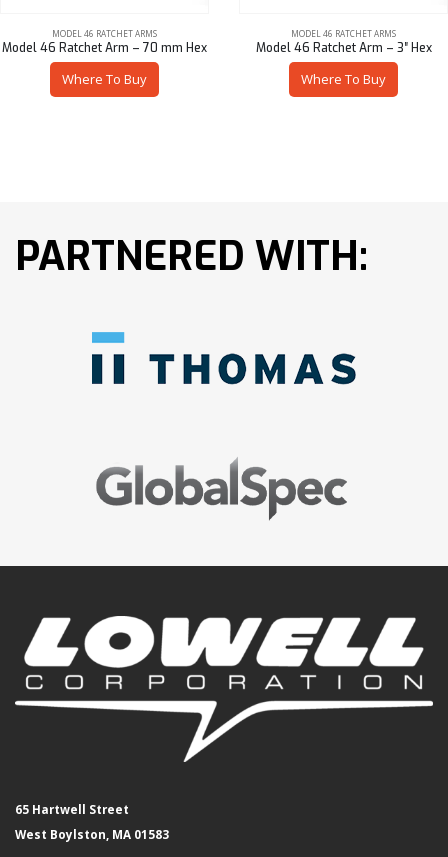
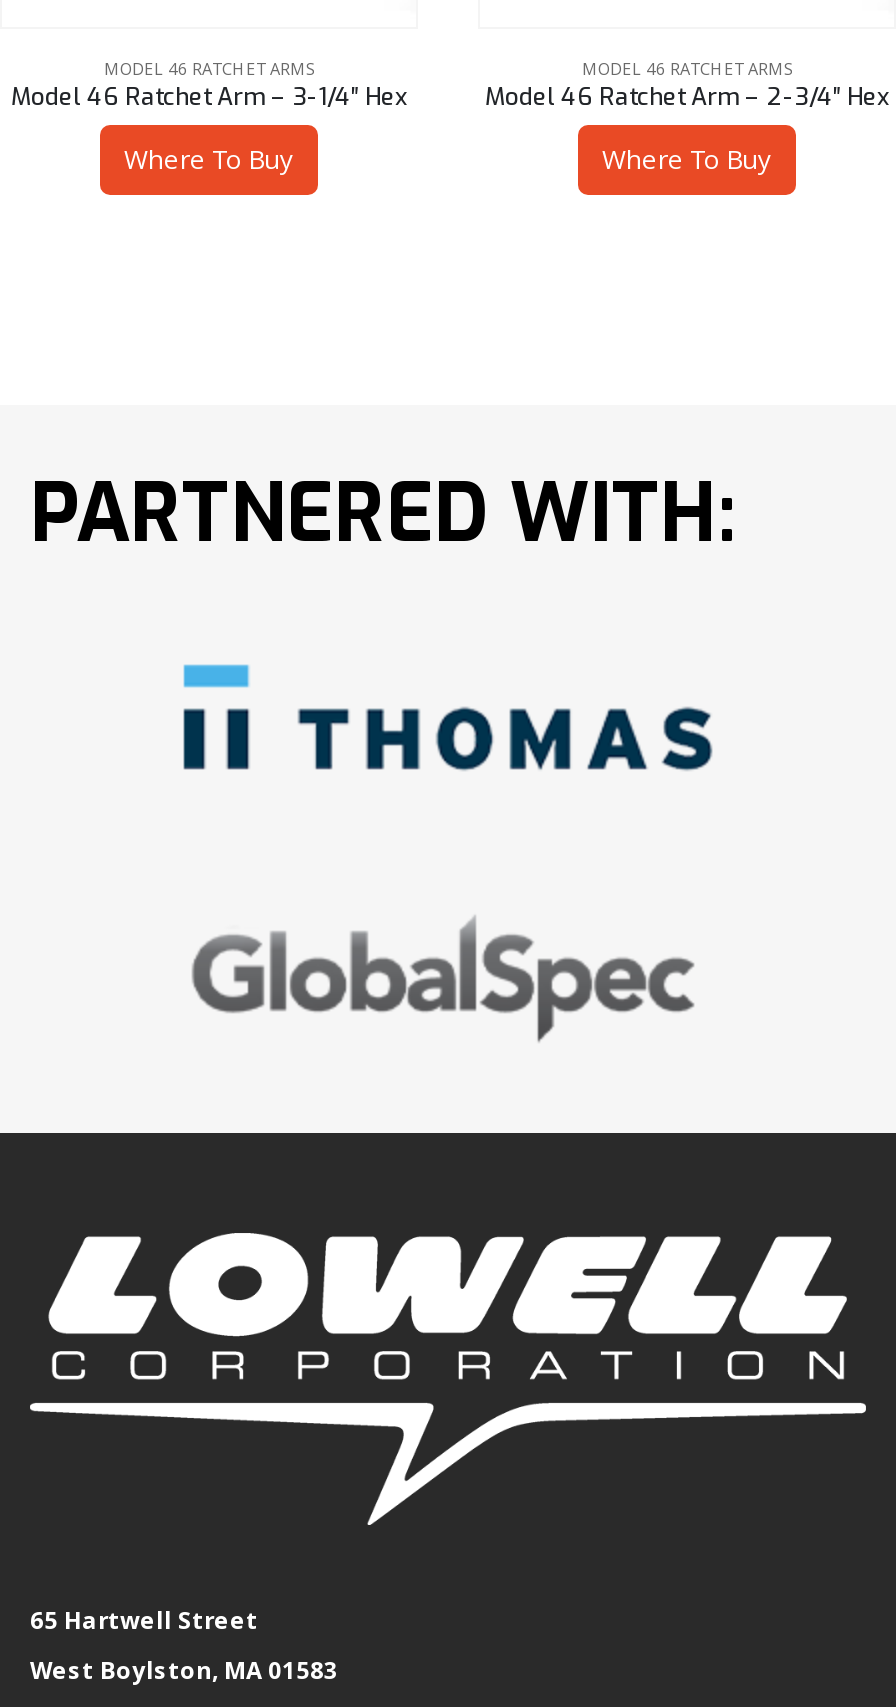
- Model 46 Ratchet Arm – 70 mm Hex
+ Model 46 Ratchet Arm – 3-1/4″ Hex

- Model 46 Ratchet Arm – 3″ Hex
+ Model 46 Ratchet Arm – 2-3/4″ Hex
